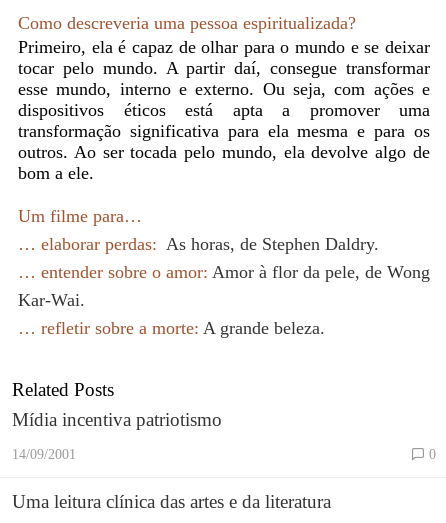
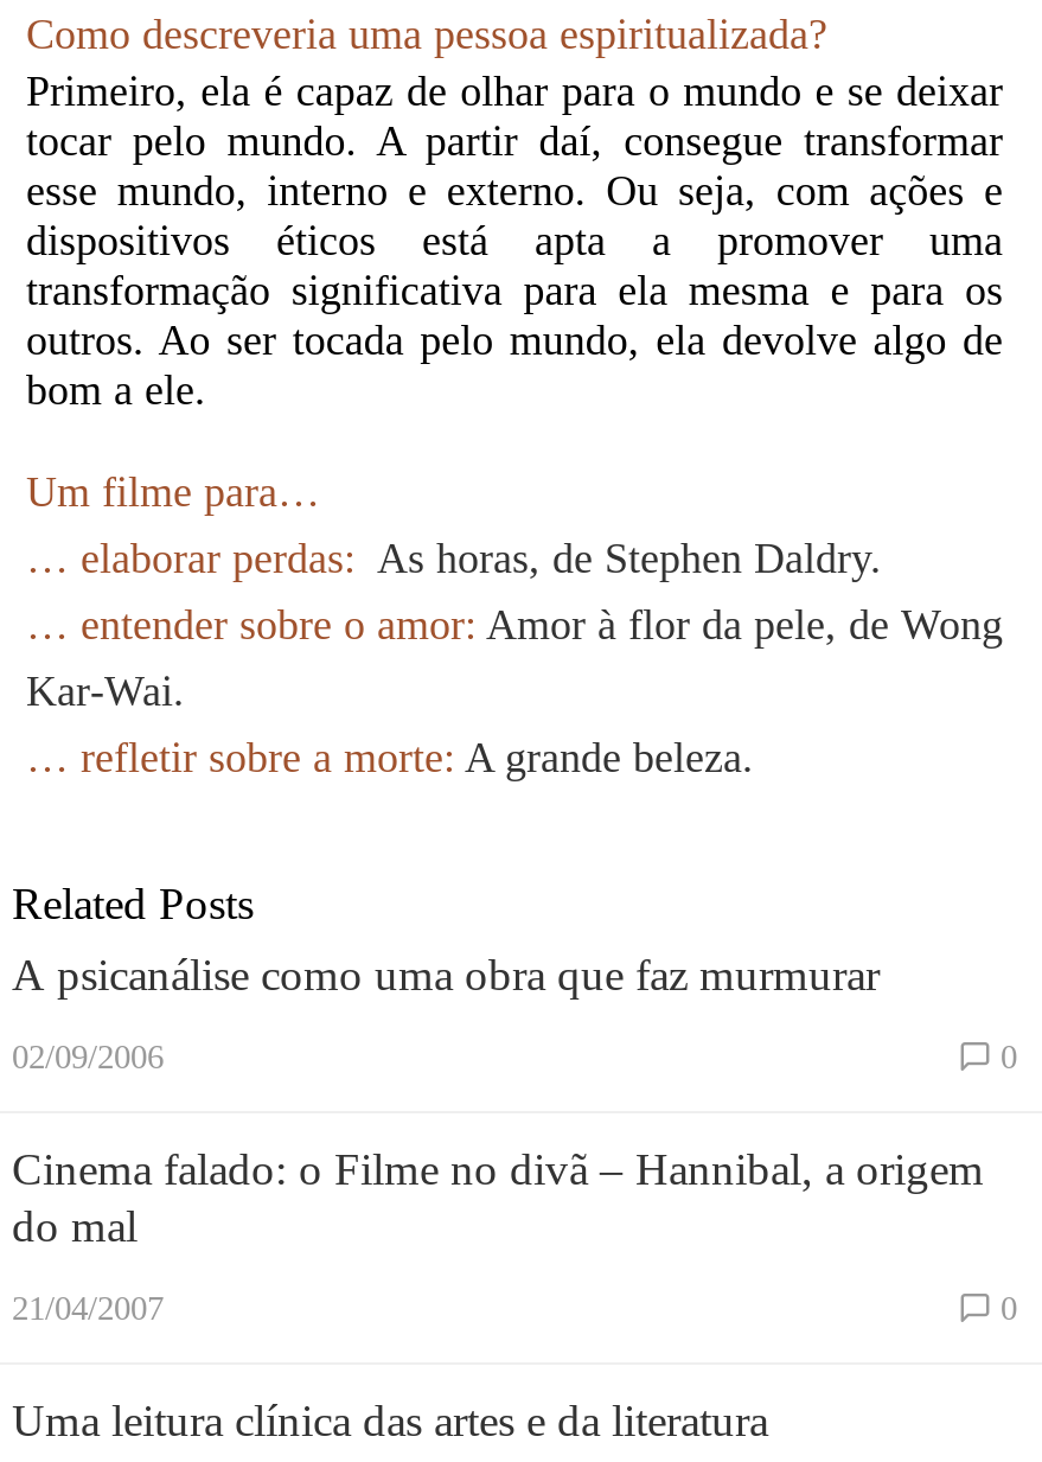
- Mídia incentiva patriotismo
- 14/09/2001
+ A psicanálise como uma obra que faz murmurar
+ 02/09/2006
+ 0
+ ‌Cinema falado: o Filme no divã‌ – Hannibal, a origem
+ do mal
+ 21/04/2007
